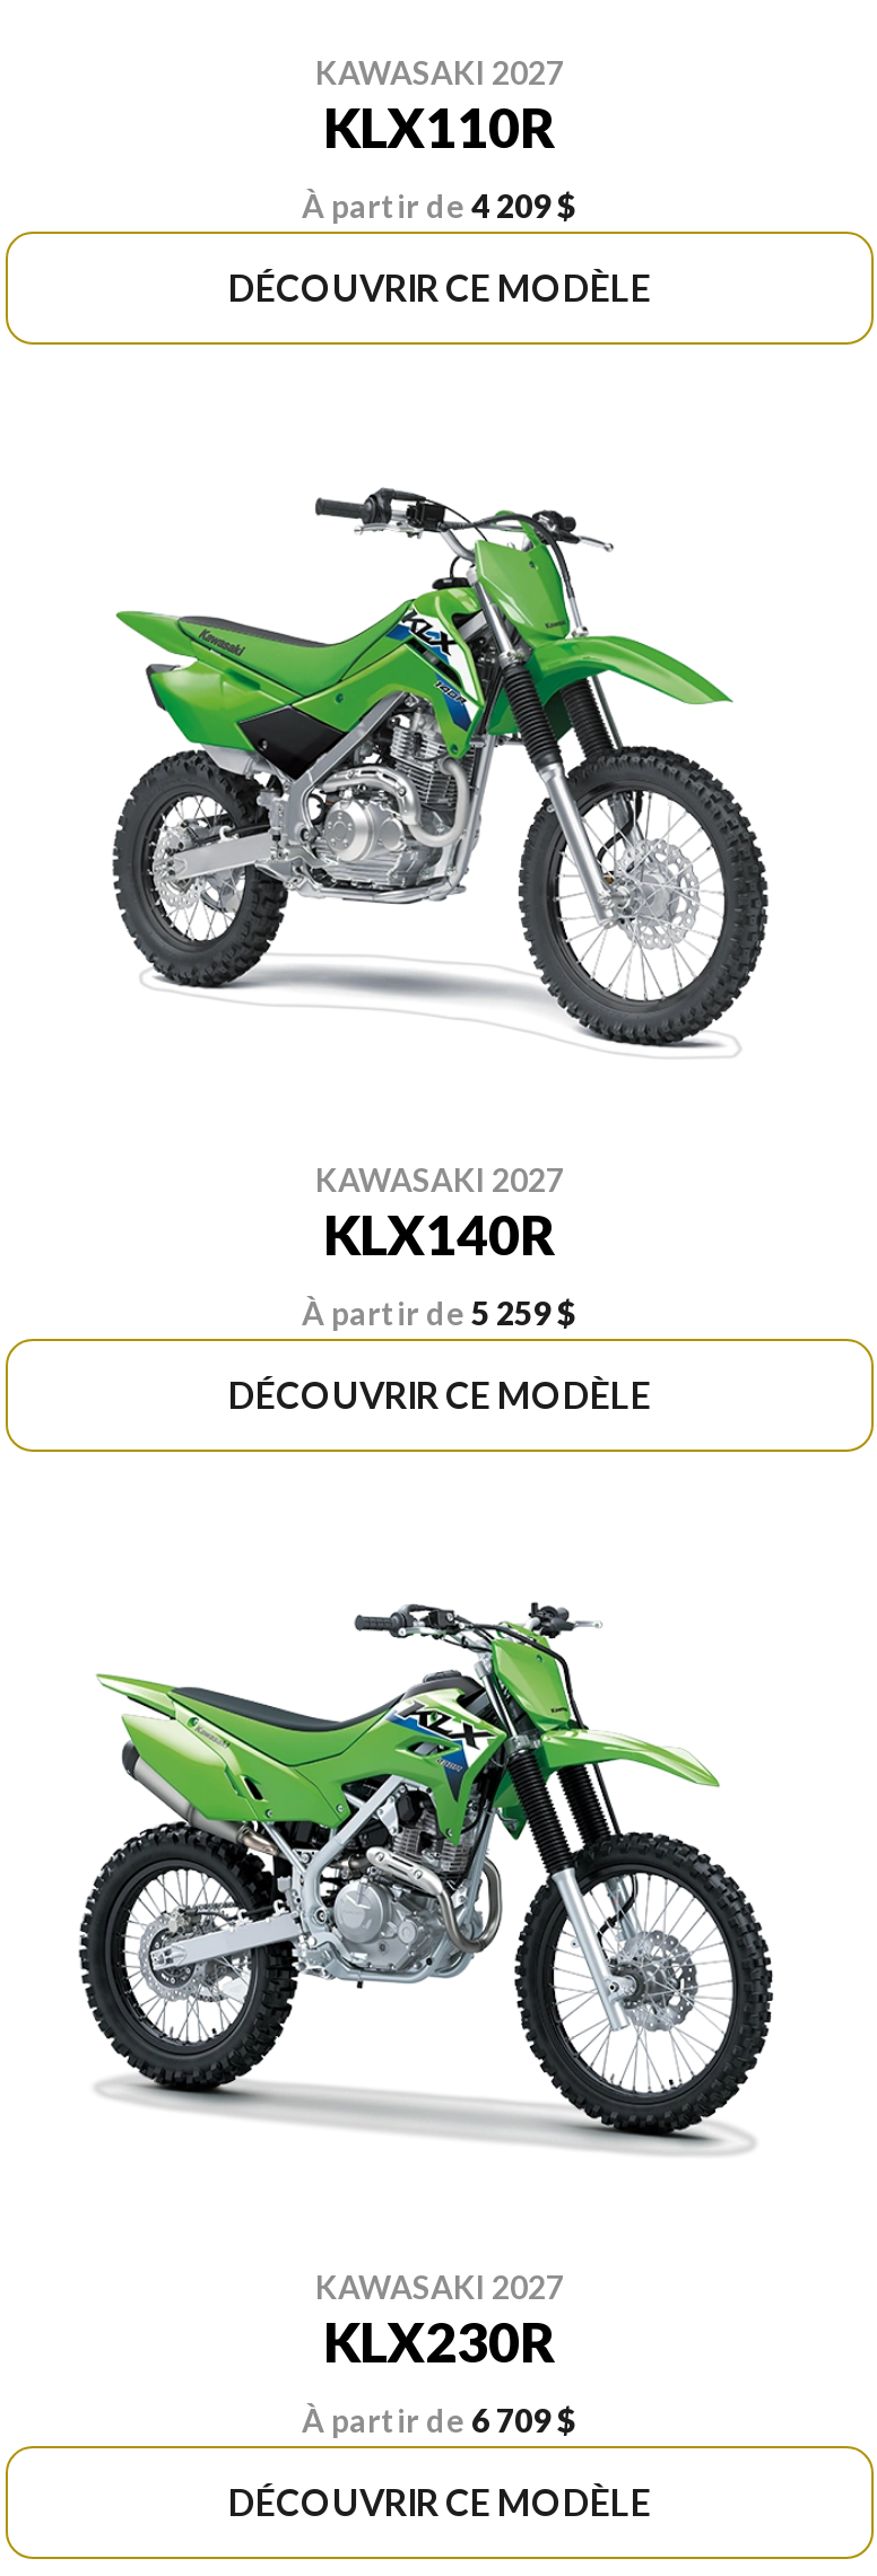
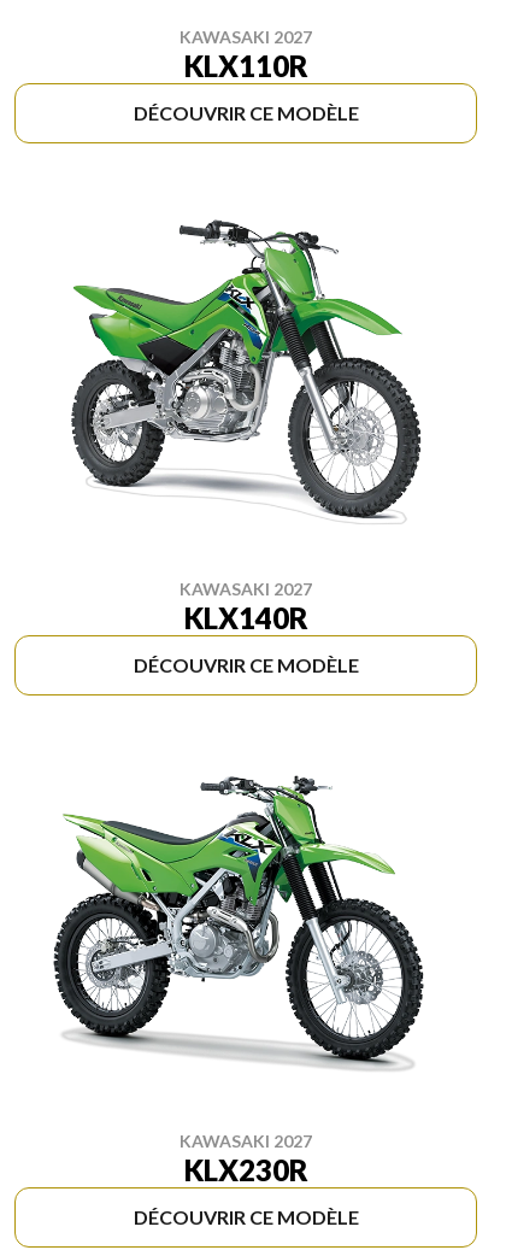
- À partir de 4 209 $

- À partir de 5 259 $

- À partir de 6 709 $
